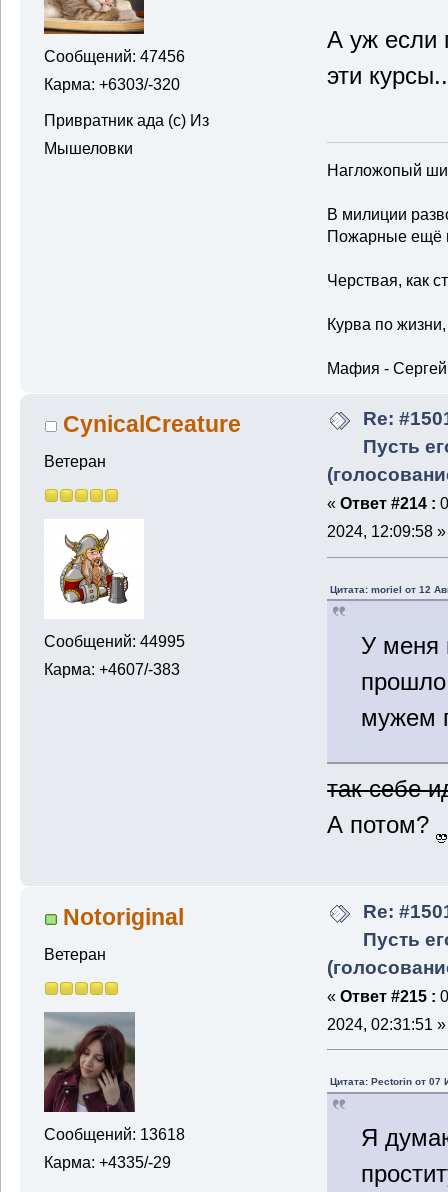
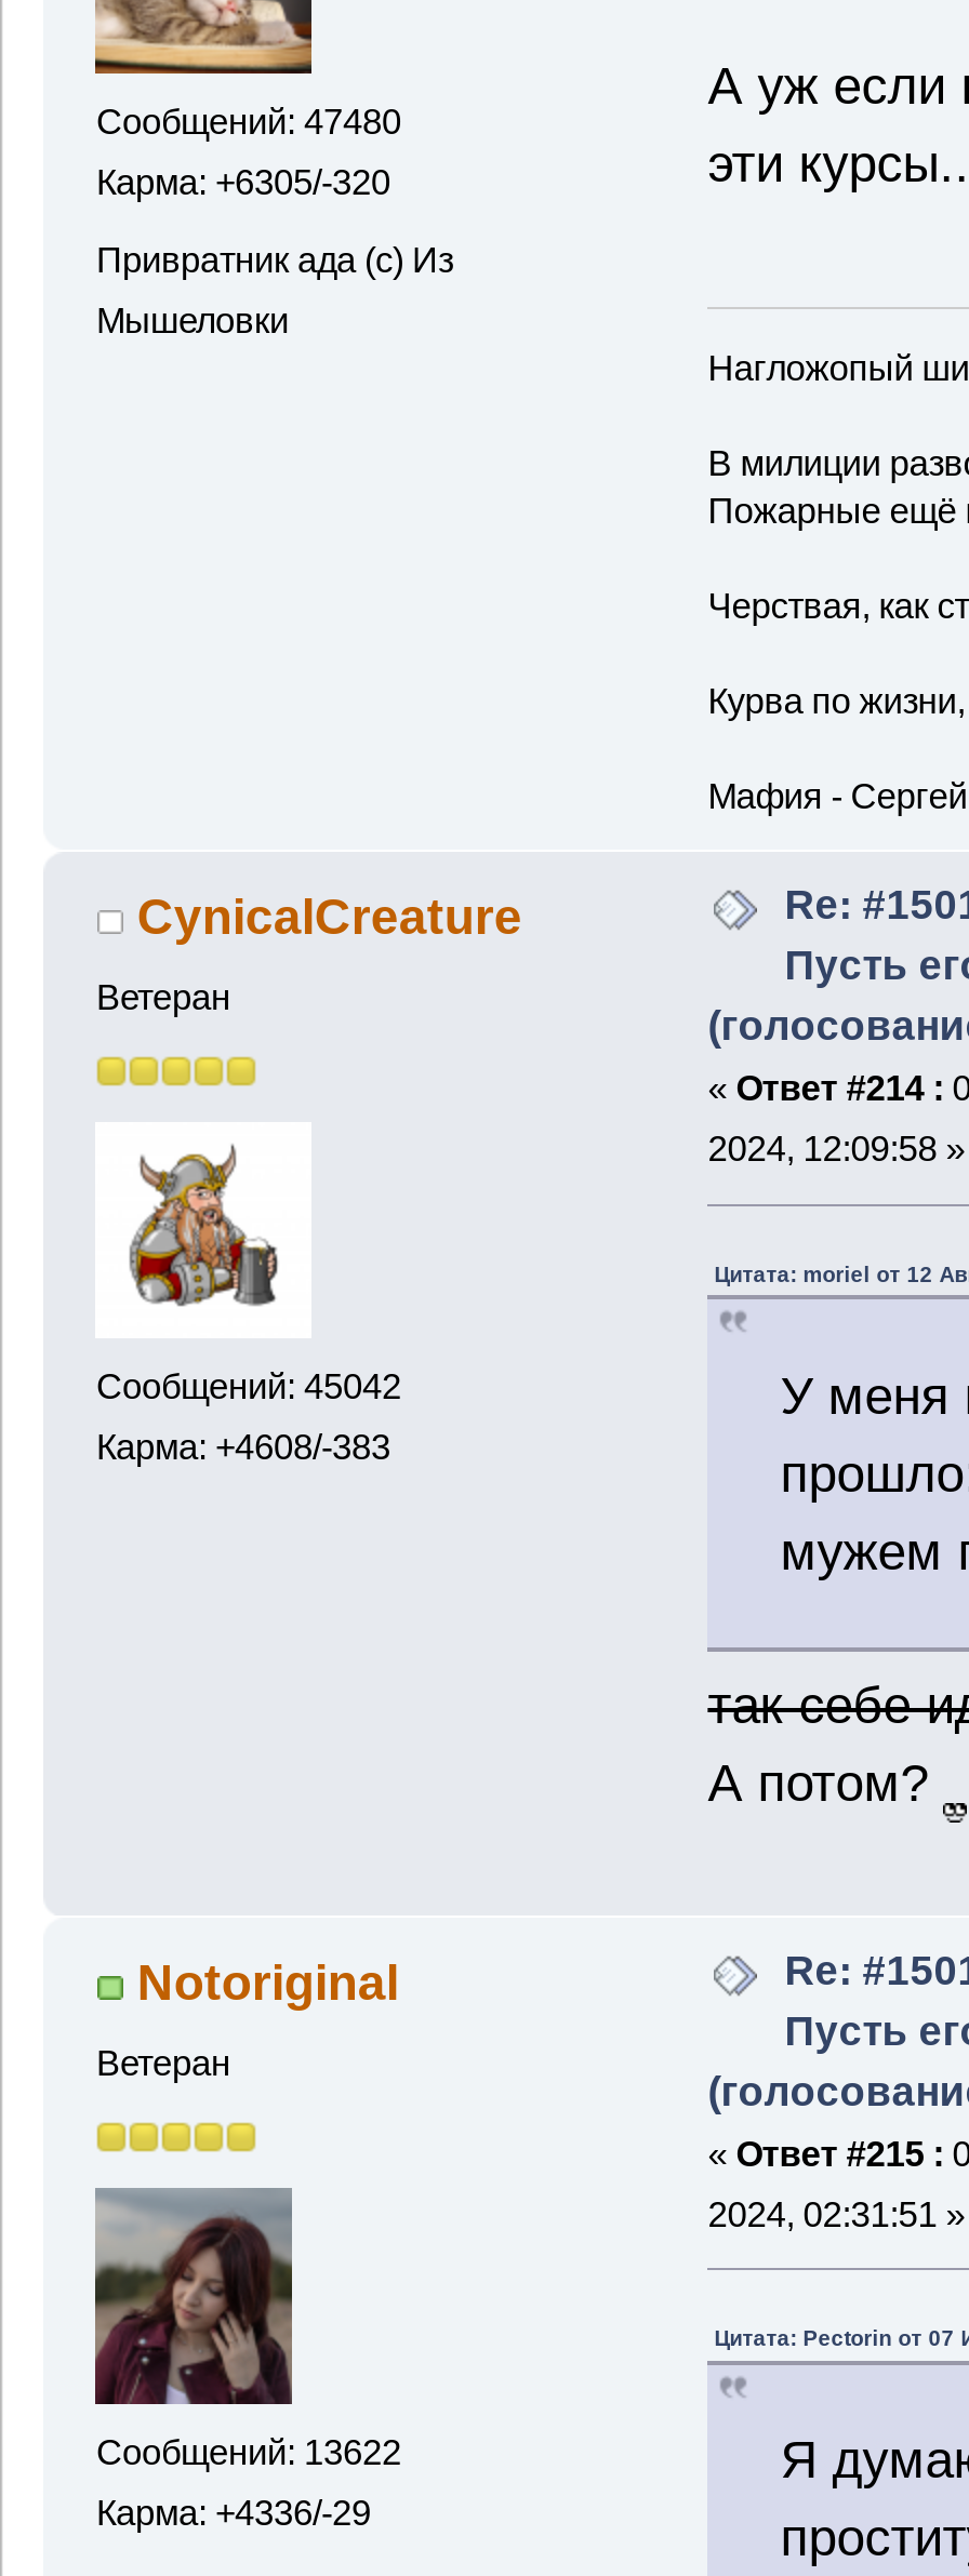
- Сообщений: 47456
+ Сообщений: 47480

- Карма: +6303/-320
+ Карма: +6305/-320

- Сообщений: 44995
+ Сообщений: 45042

- Карма: +4607/-383
+ Карма: +4608/-383

- Сообщений: 13618
+ Сообщений: 13622

- Карма: +4335/-29
+ Карма: +4336/-29
